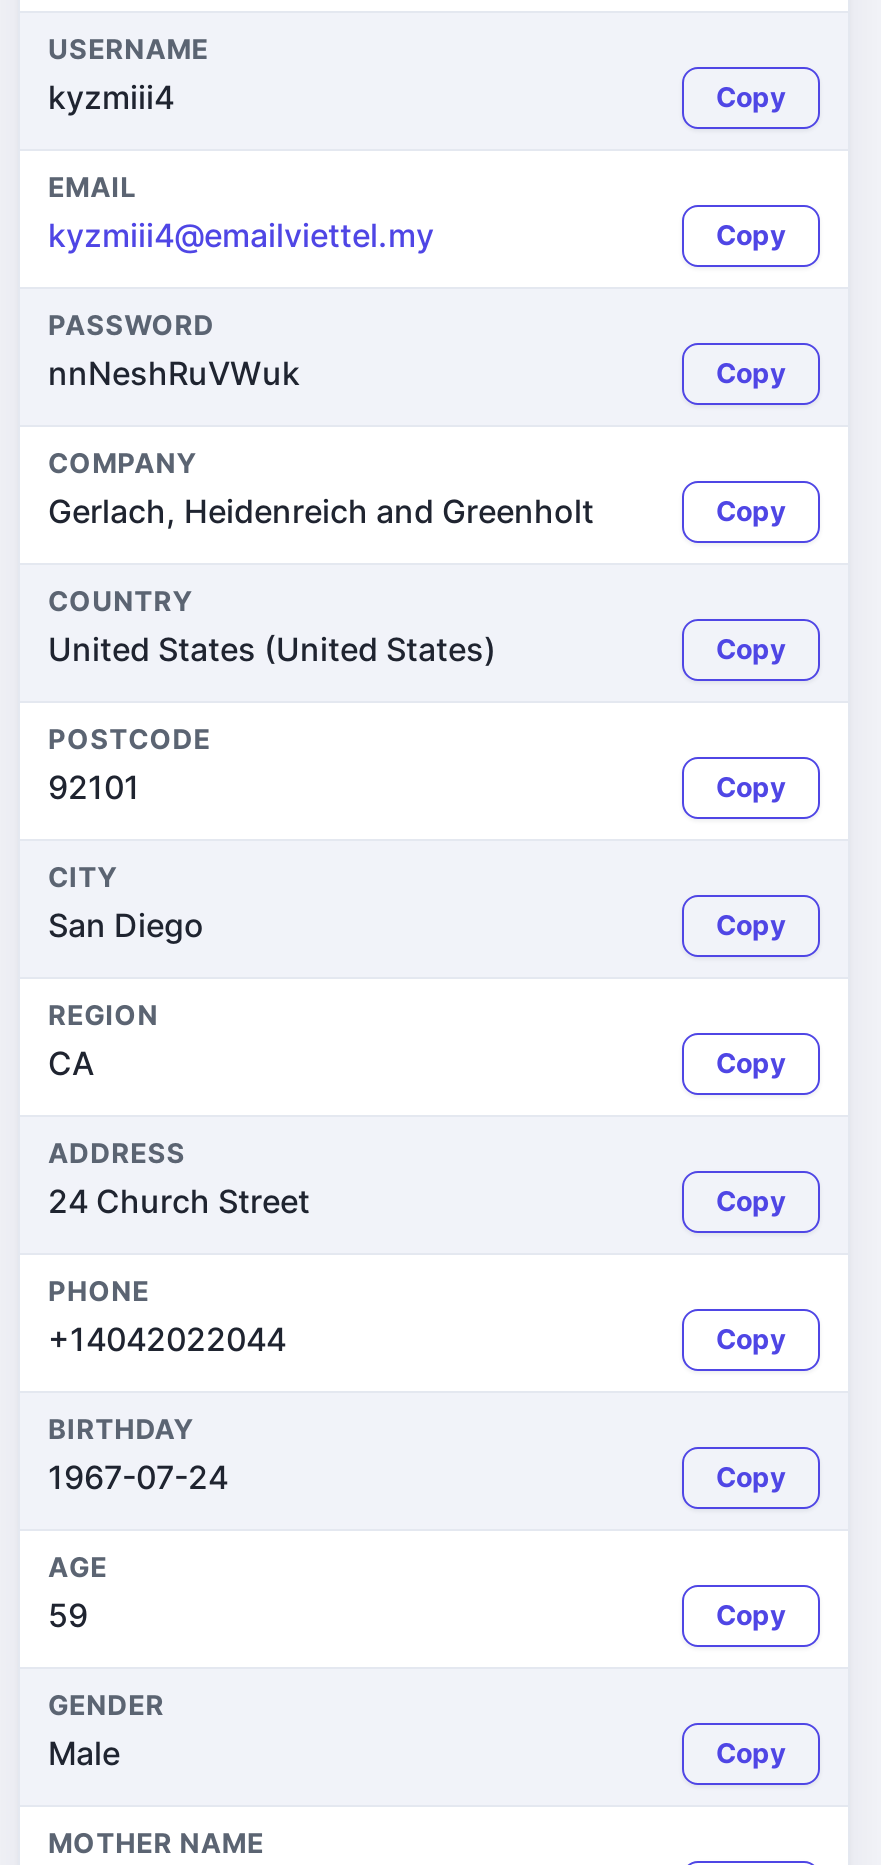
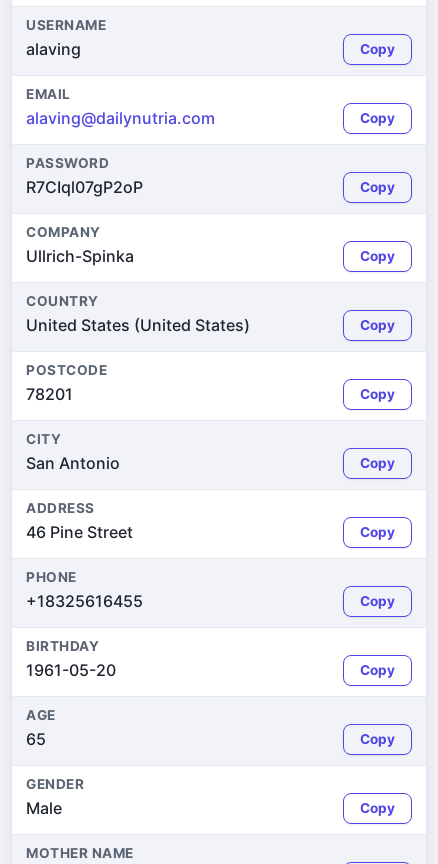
- kyzmiii4
+ alaving

- kyzmiii4@emailviettel.my
+ alaving@dailynutria.com

- nnNeshRuVWuk
+ R7CIql07gP2oP

- Gerlach, Heidenreich and Greenholt
+ Ullrich-Spinka

- 92101
+ 78201

- San Diego
- Copy
- REGION
- CA
+ San Antonio

- 24 Church Street
+ 46 Pine Street

- +14042022044
+ +18325616455

- 1967-07-24
+ 1961-05-20

- 59
+ 65
